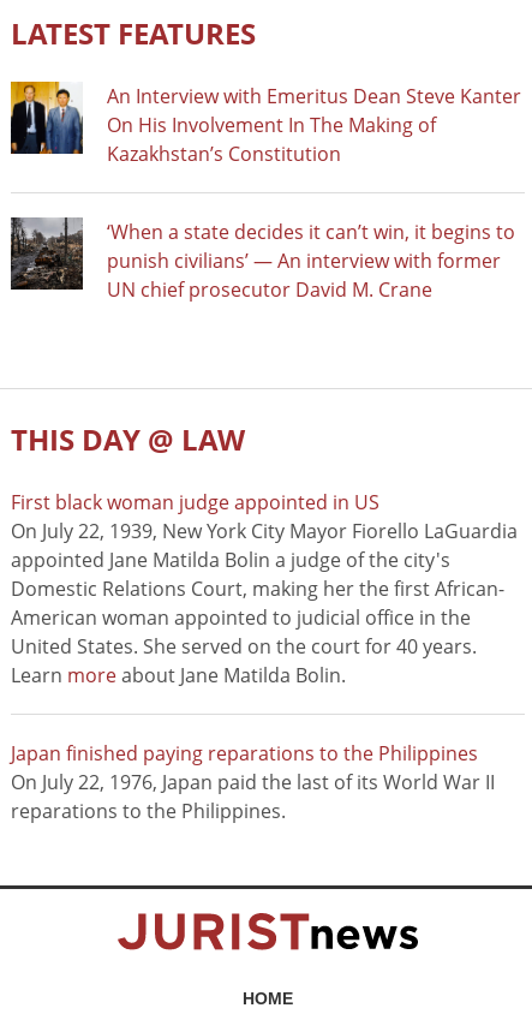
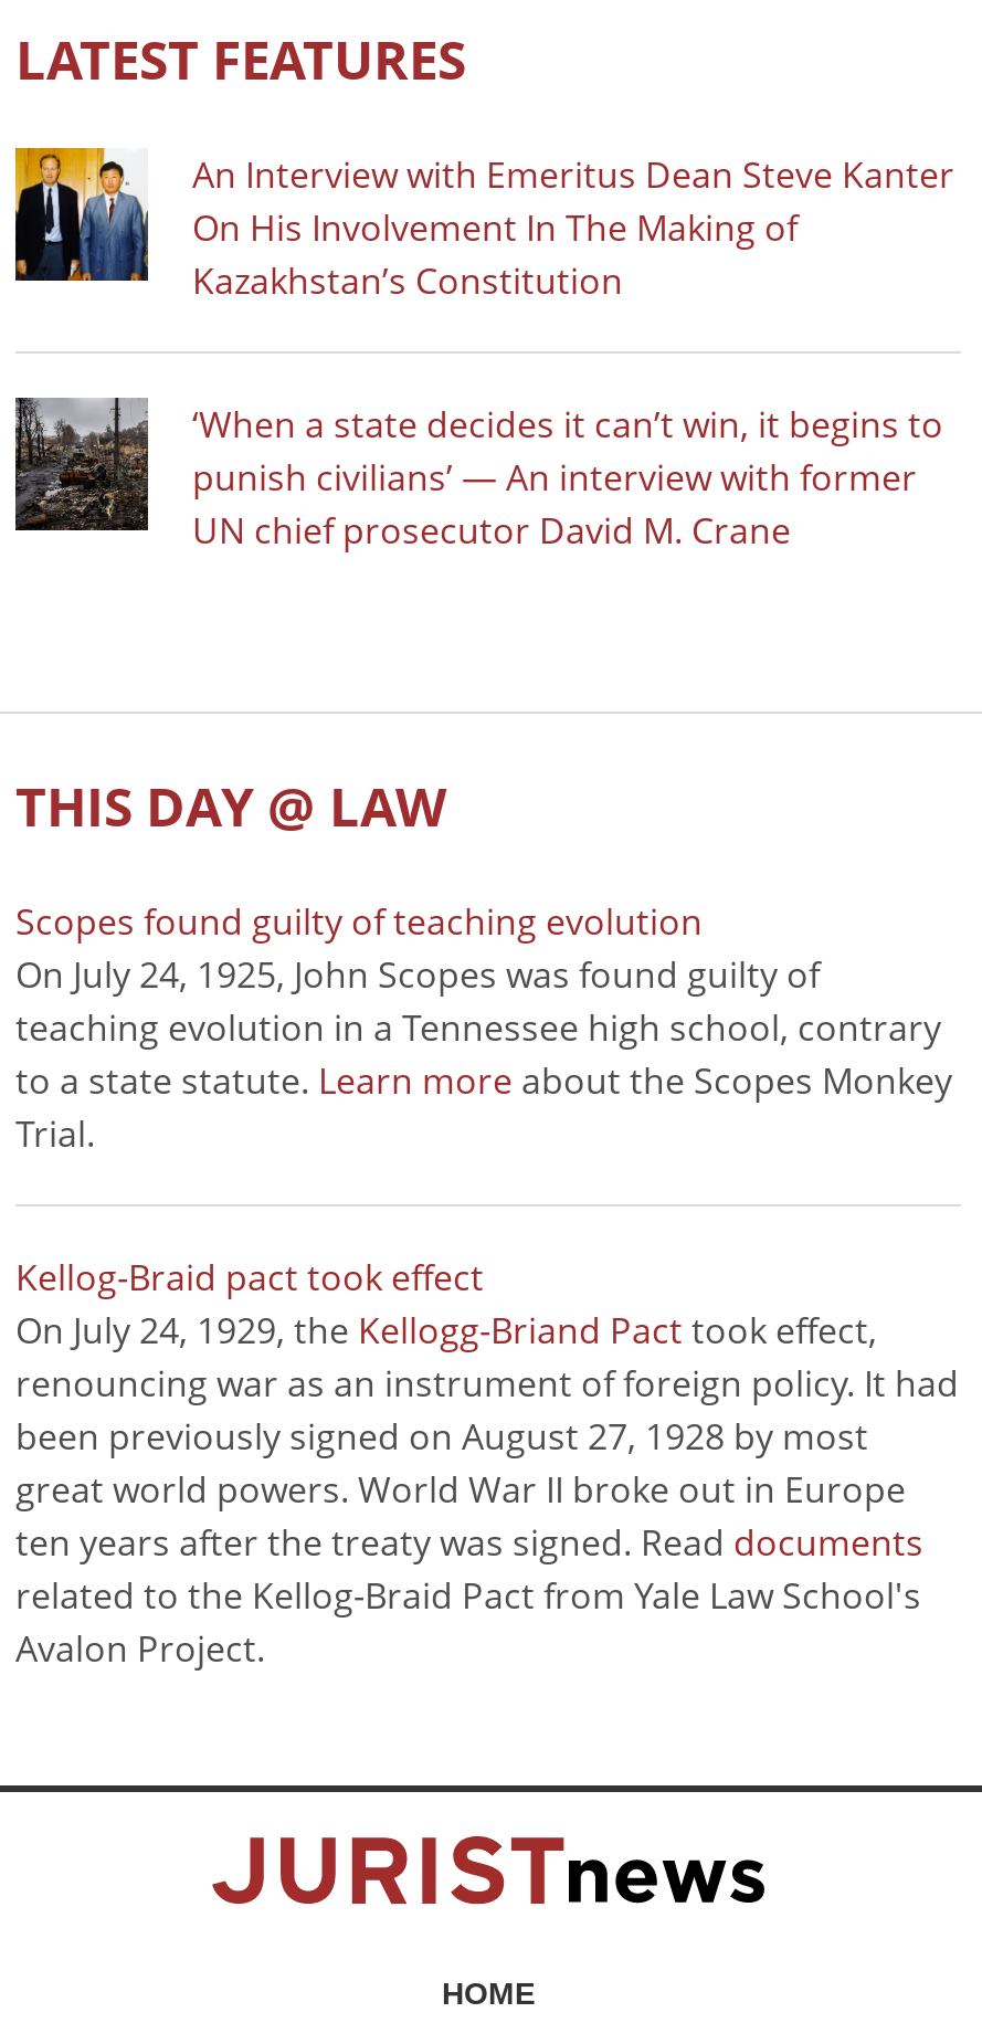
- First black woman judge appointed in US
- On July 22, 1939, New York City Mayor Fiorello LaGuardia
- appointed Jane Matilda Bolin a judge of the city's
- Domestic Relations Court, making her the first African-
- American woman appointed to judicial office in the
- United States. She served on the court for 40 years.
- Learn more about Jane Matilda Bolin.
+ Scopes found guilty of teaching evolution
+ On July 24, 1925, John Scopes was found guilty of
+ teaching evolution in a Tennessee high school, contrary
+ to a state statute. Learn more about the Scopes Monkey
+ Trial.

- Japan finished paying reparations to the Philippines
- On July 22, 1976, Japan paid the last of its World War II
- reparations to the Philippines.
+ Kellog-Braid pact took effect
+ On July 24, 1929, the Kellogg-Briand Pact took effect,
+ renouncing war as an instrument of foreign policy. It had
+ been previously signed on August 27, 1928 by most
+ great world powers. World War II broke out in Europe
+ ten years after the treaty was signed. Read documents
+ related to the Kellog-Braid Pact from Yale Law School's
+ Avalon Project.
